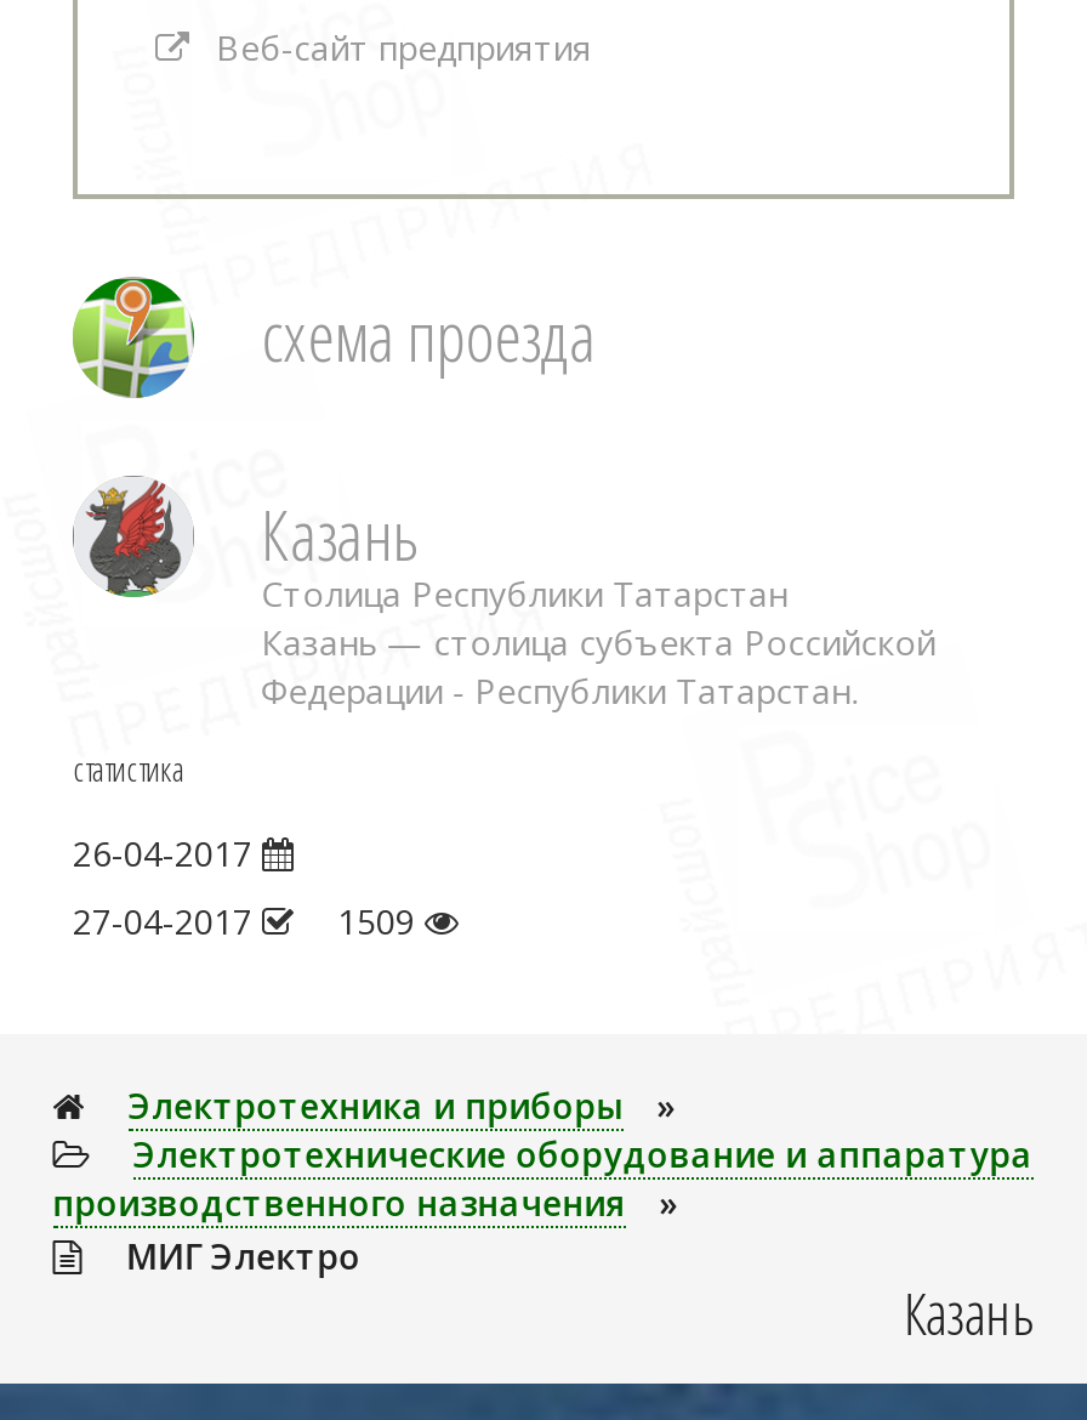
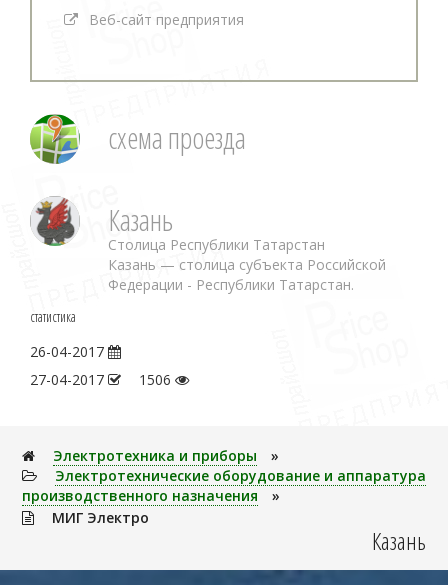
- 27-04-2017 1509
+ 27-04-2017 1506
